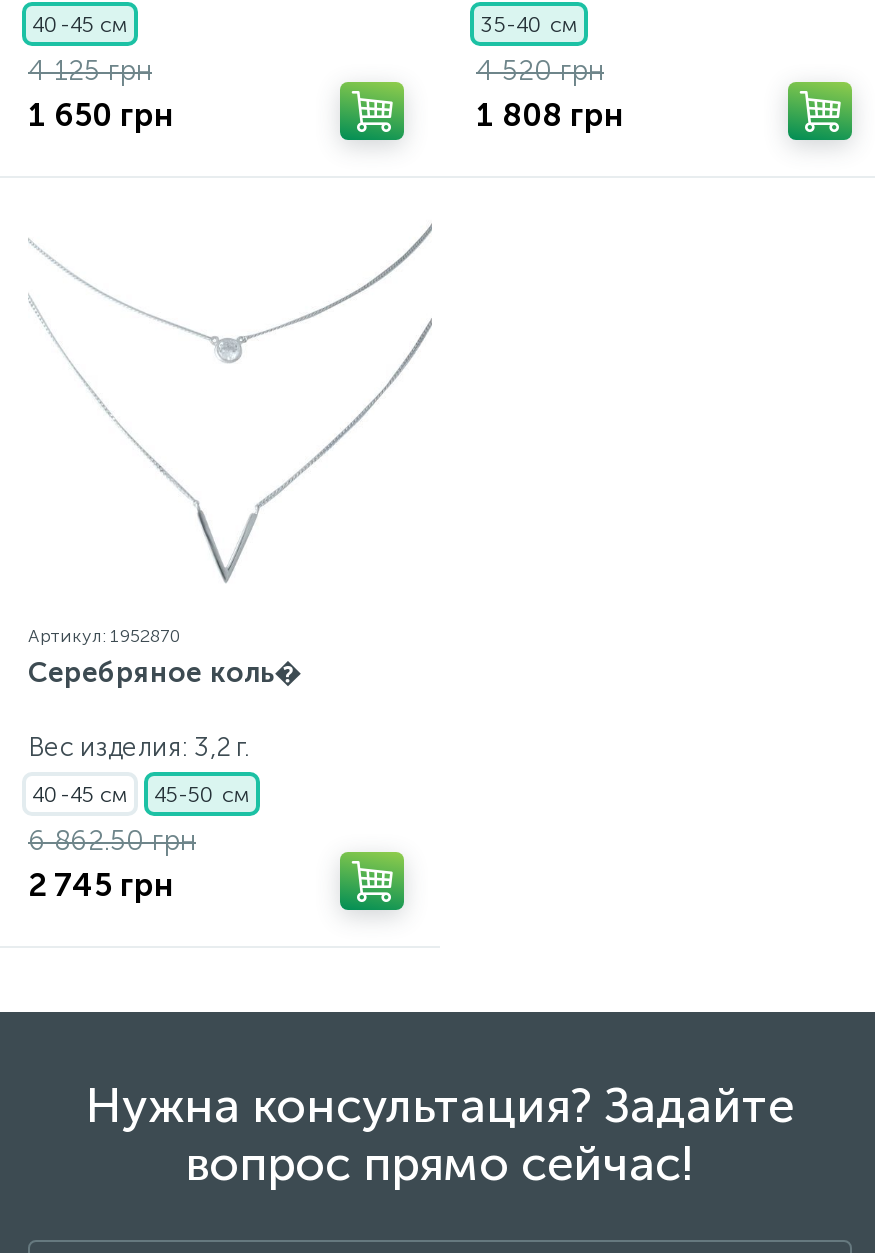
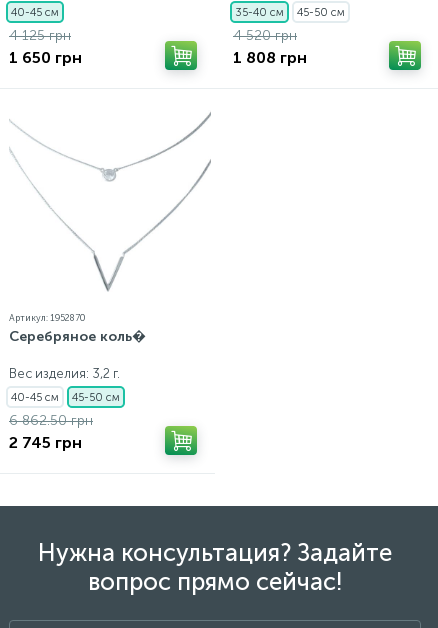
+ 45-50 см
